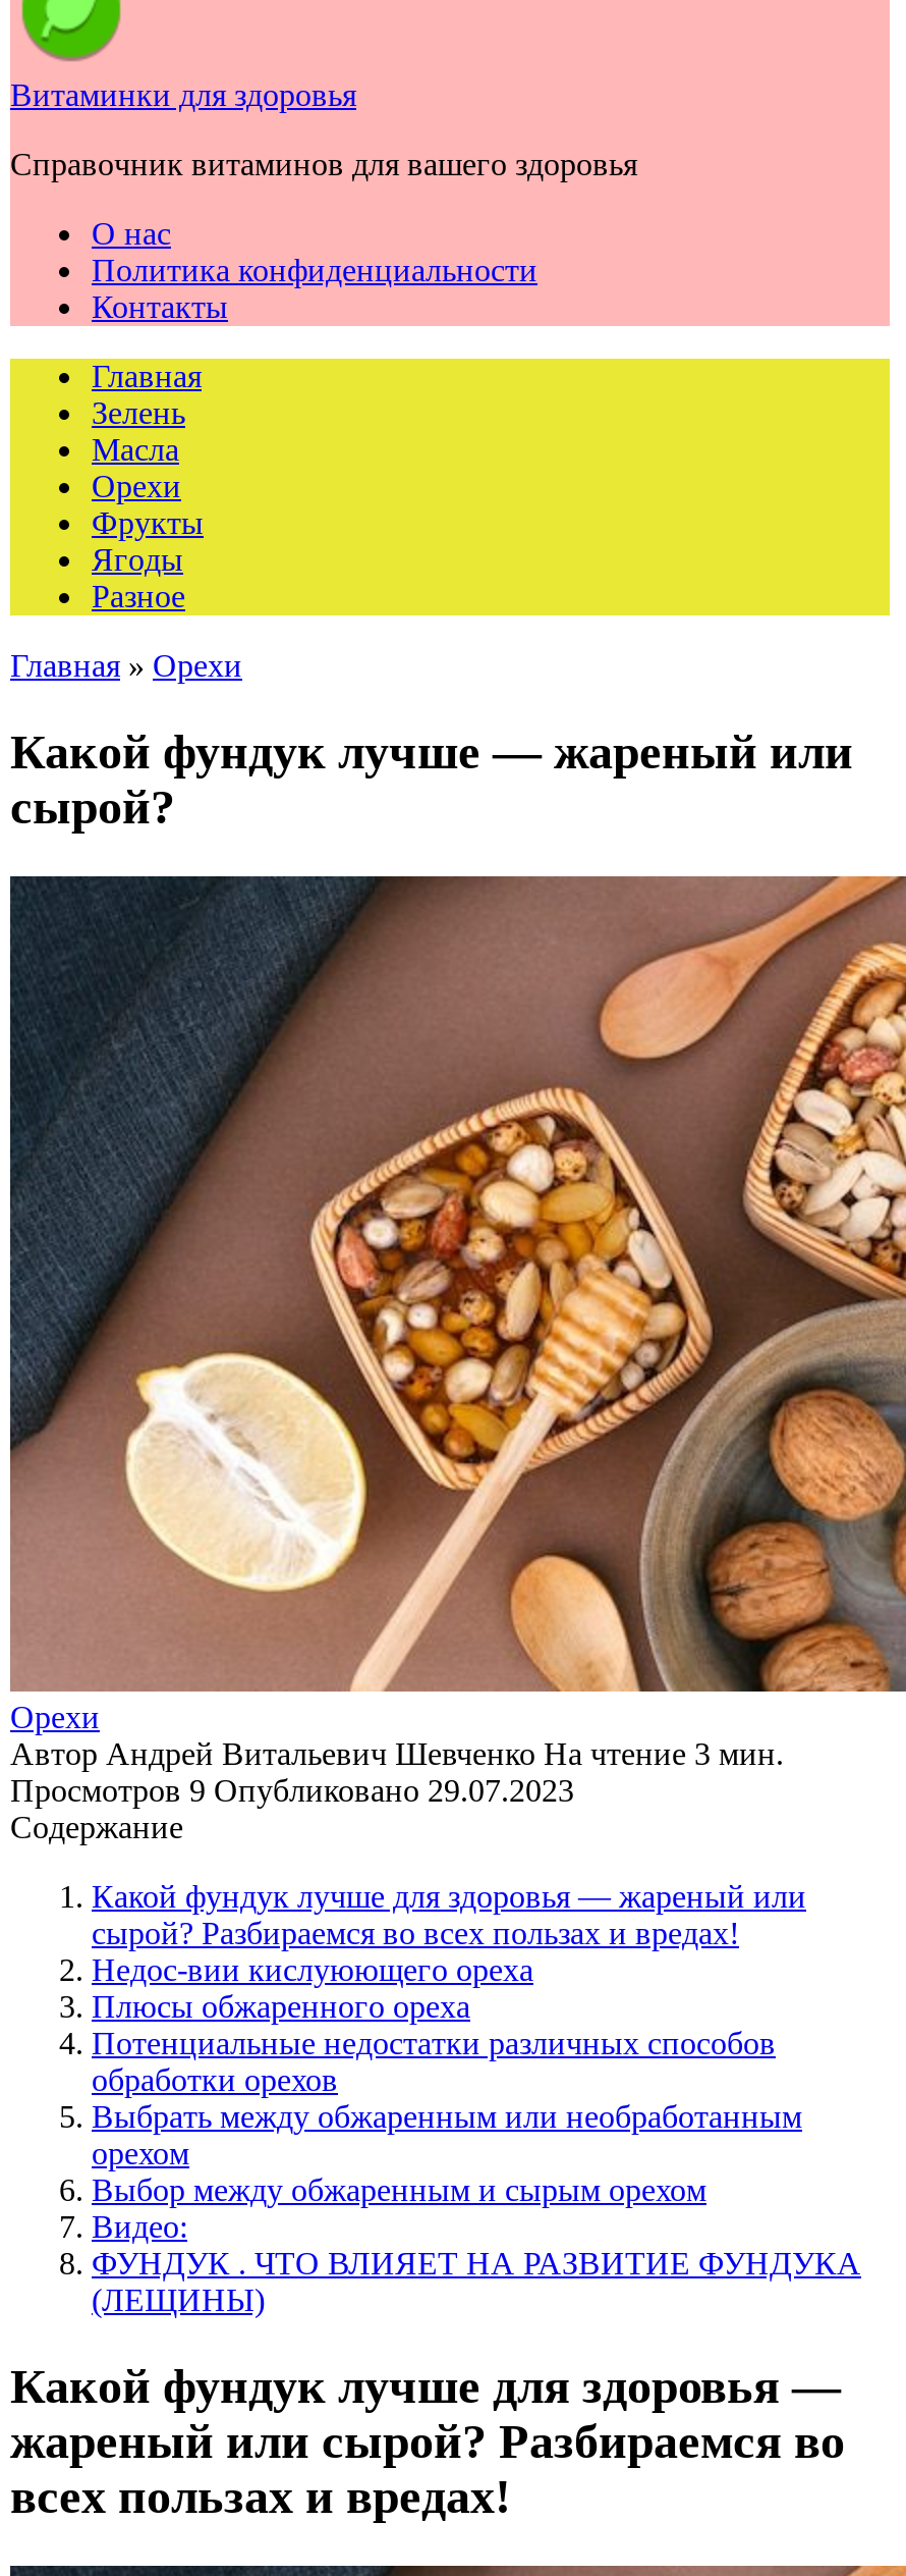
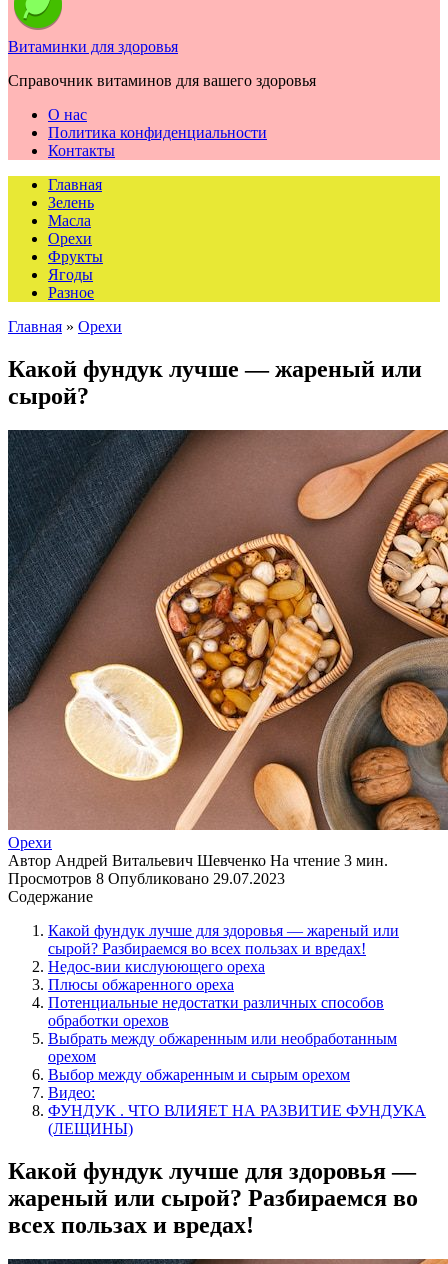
- Просмотров 9 Опубликовано 29.07.2023
+ Просмотров 8 Опубликовано 29.07.2023
